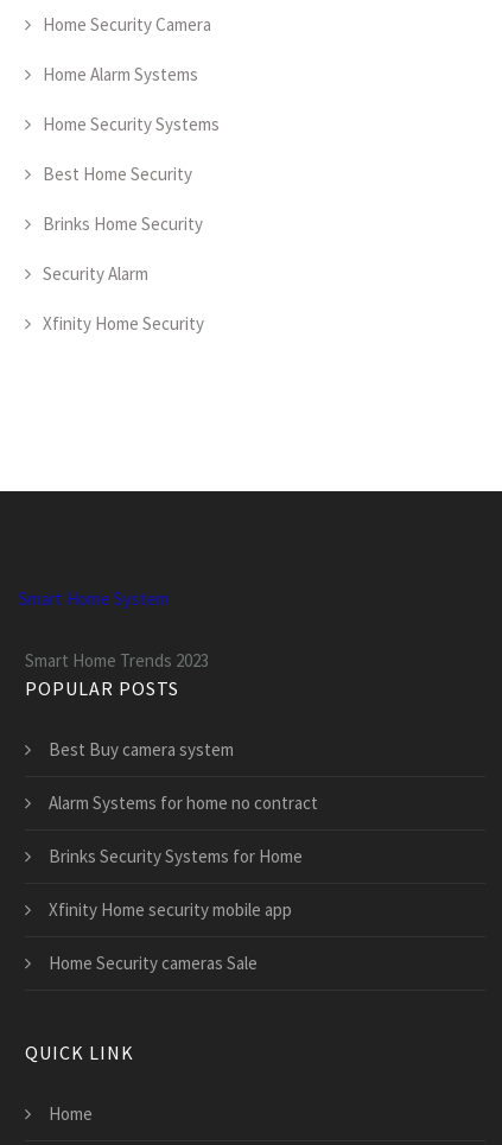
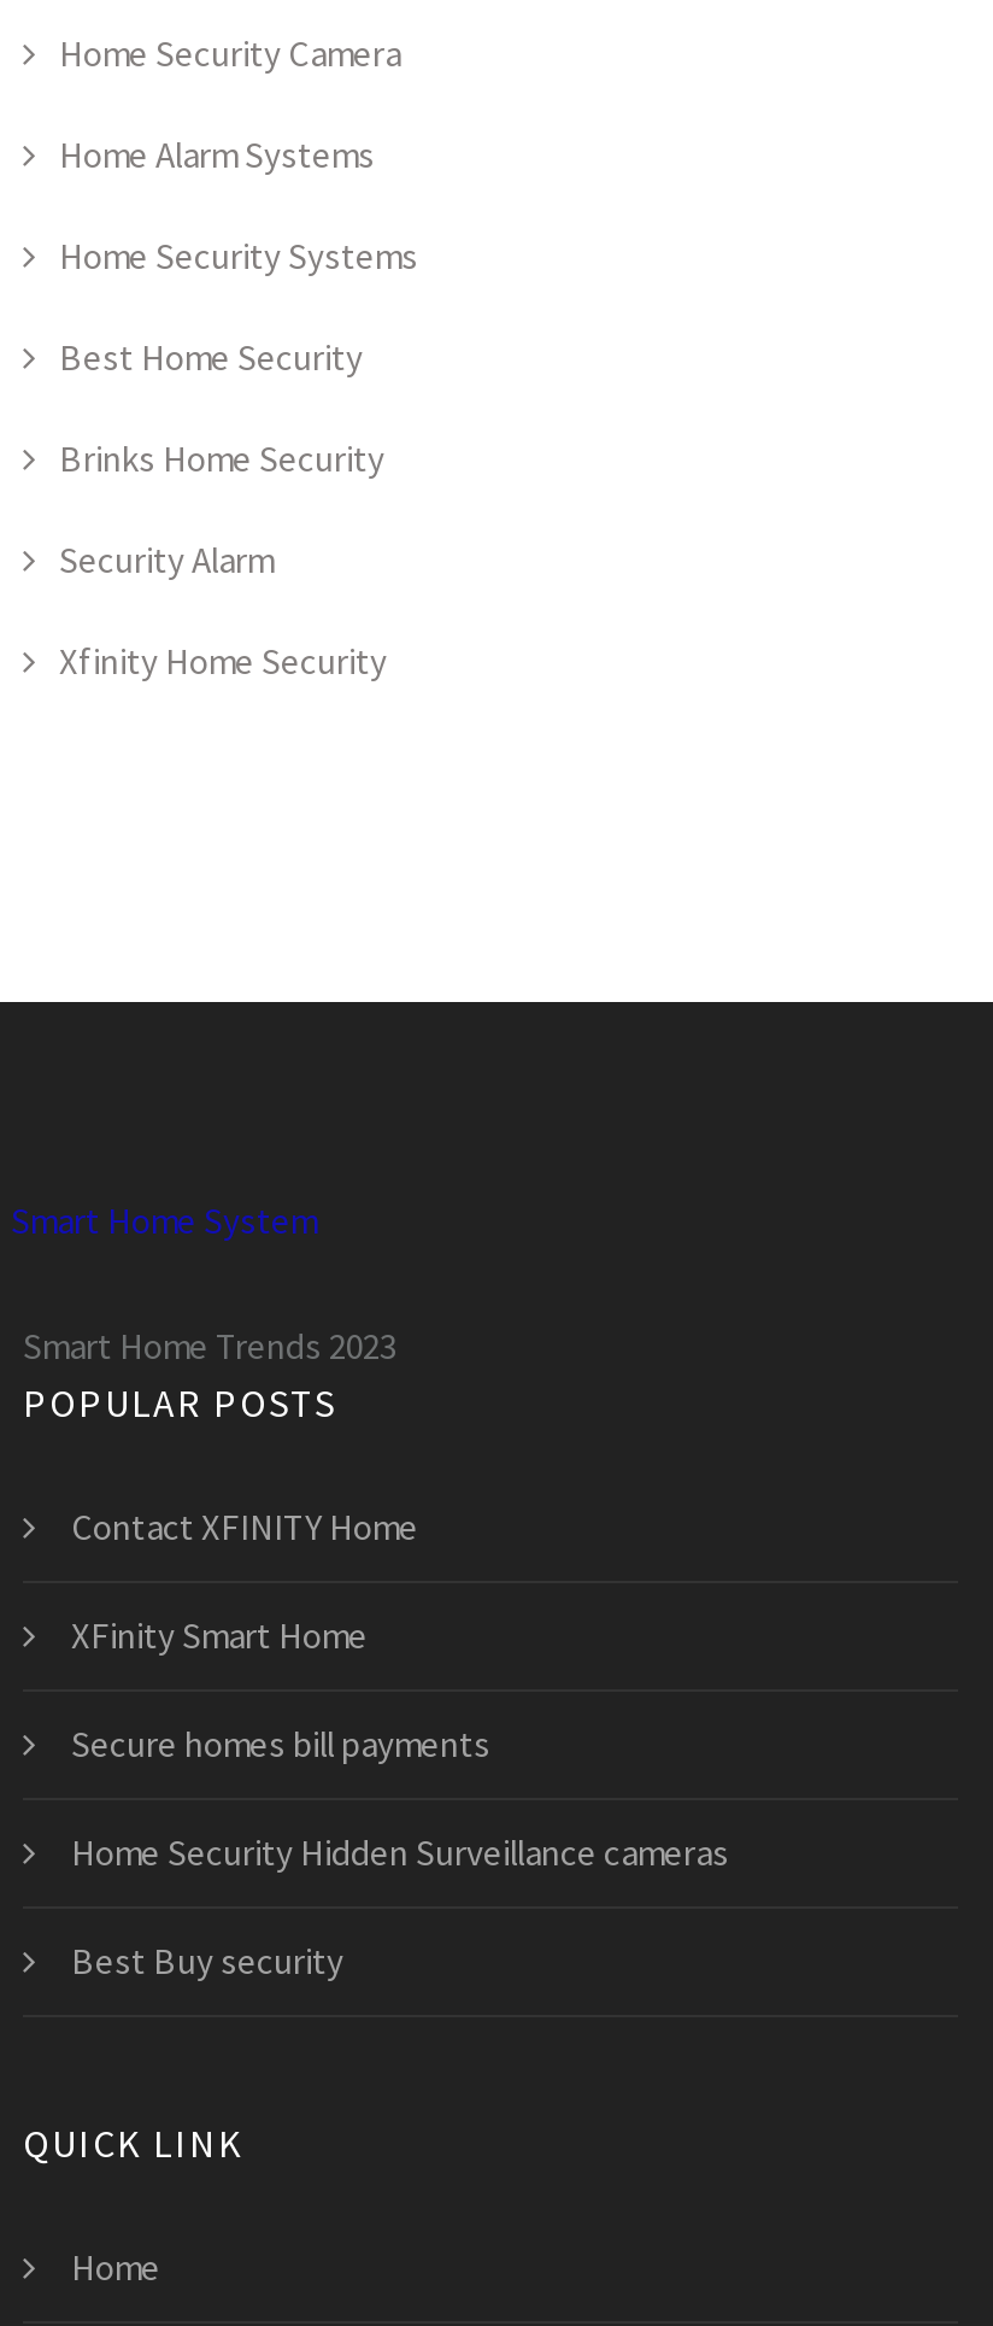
- Best Buy camera system
+ Contact XFINITY Home

- Alarm Systems for home no contract
+ XFinity Smart Home

- Brinks Security Systems for Home
+ Secure homes bill payments

- Xfinity Home security mobile app
+ Home Security Hidden Surveillance cameras

- Home Security cameras Sale
+ Best Buy security
